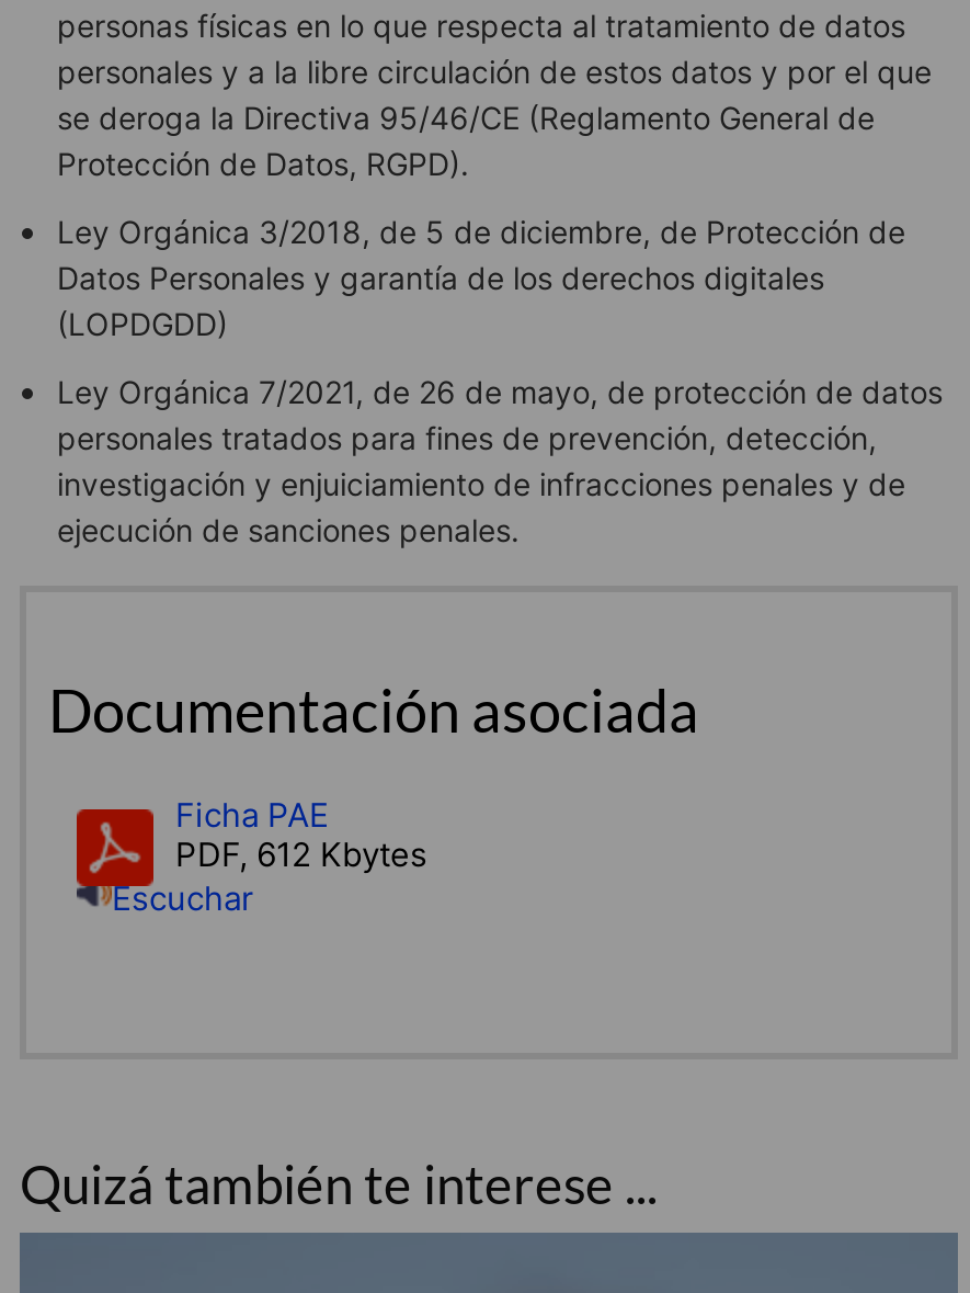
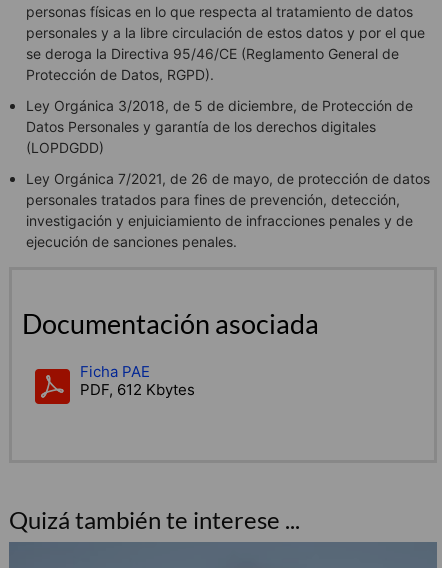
- Escuchar
